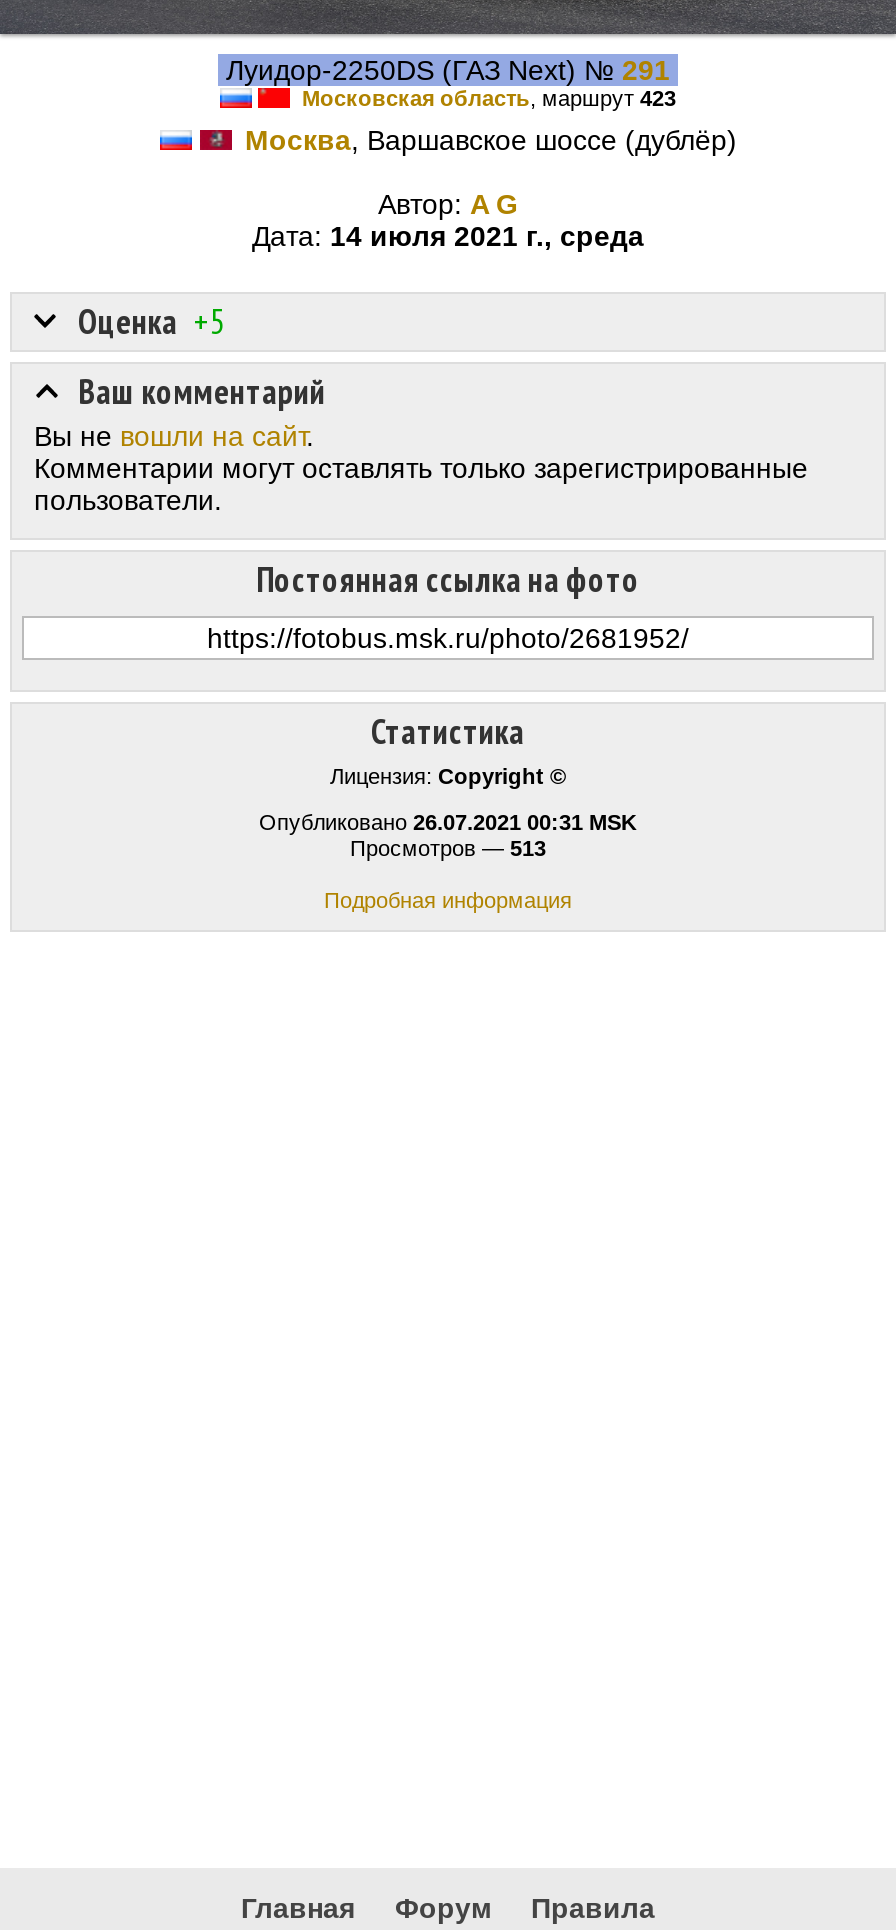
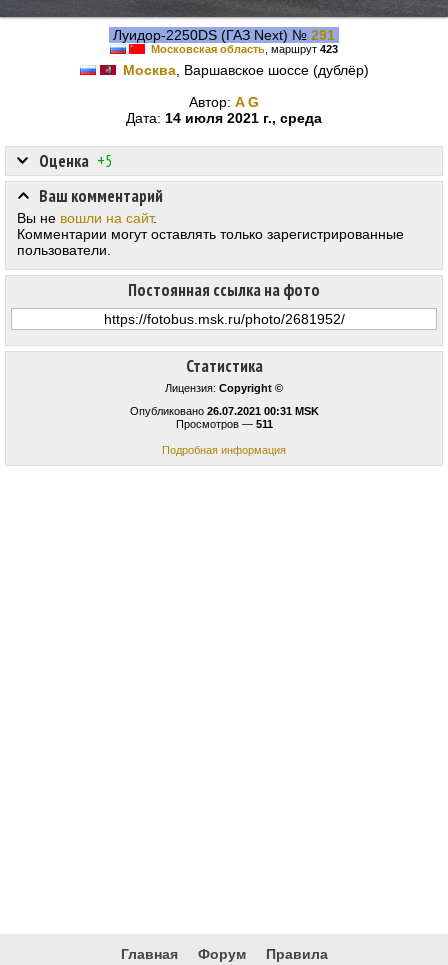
- Просмотров — 513
+ Просмотров — 511
